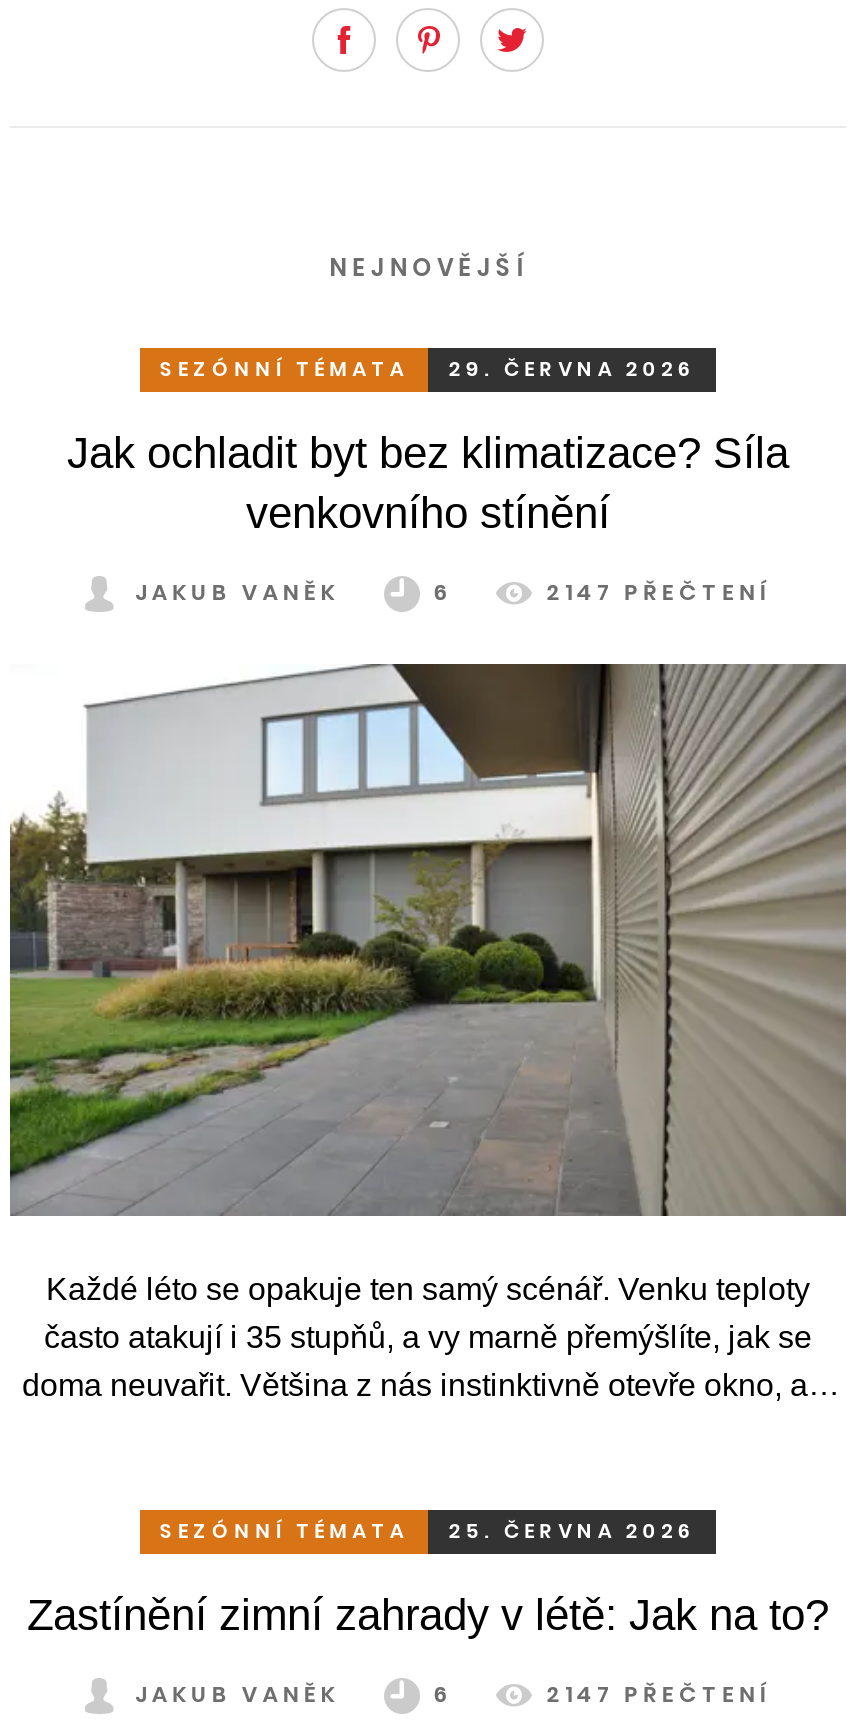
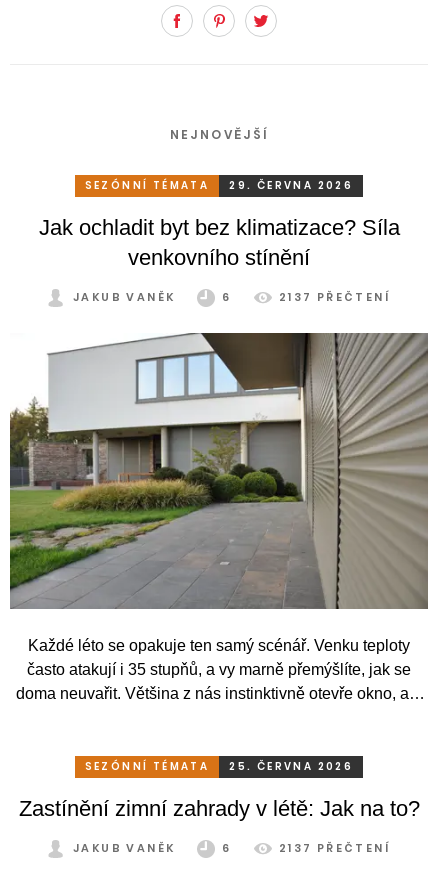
- 2147 PŘEČTENÍ
+ 2137 PŘEČTENÍ

- 2147 PŘEČTENÍ
+ 2137 PŘEČTENÍ
